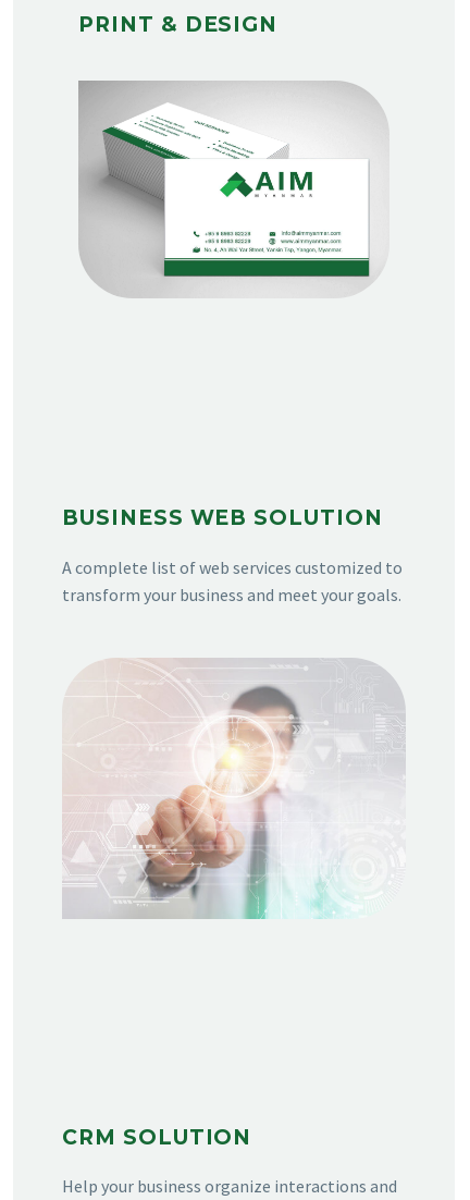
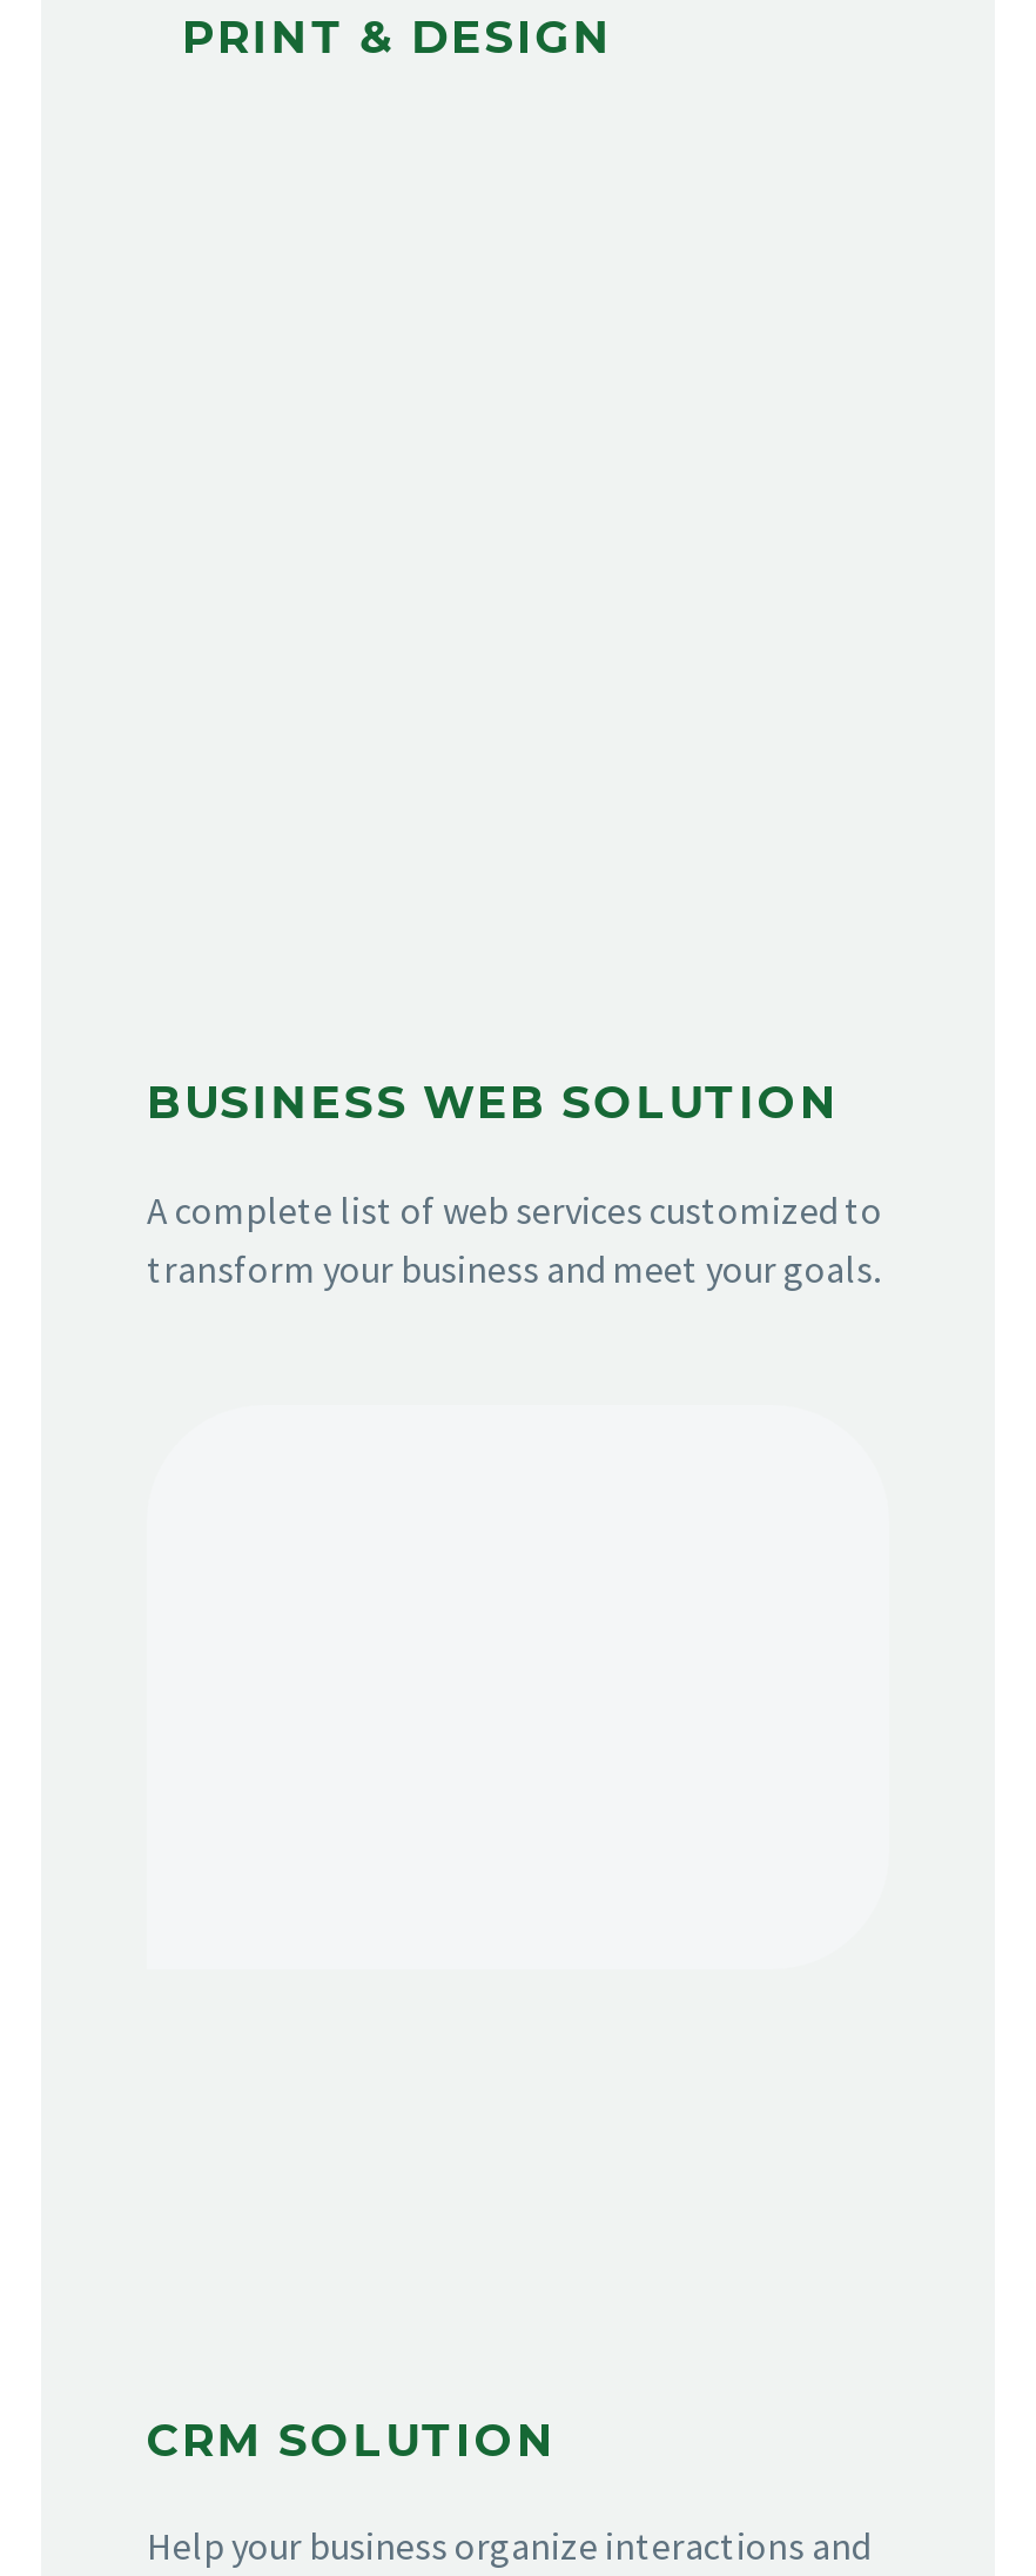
- [image]

- [image]
